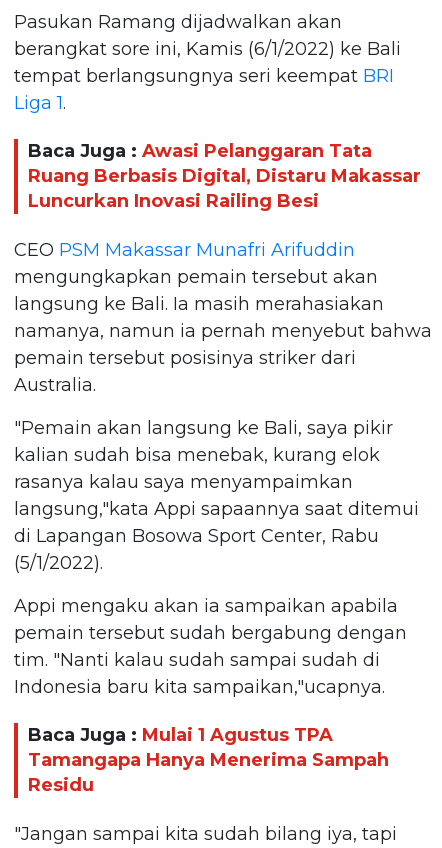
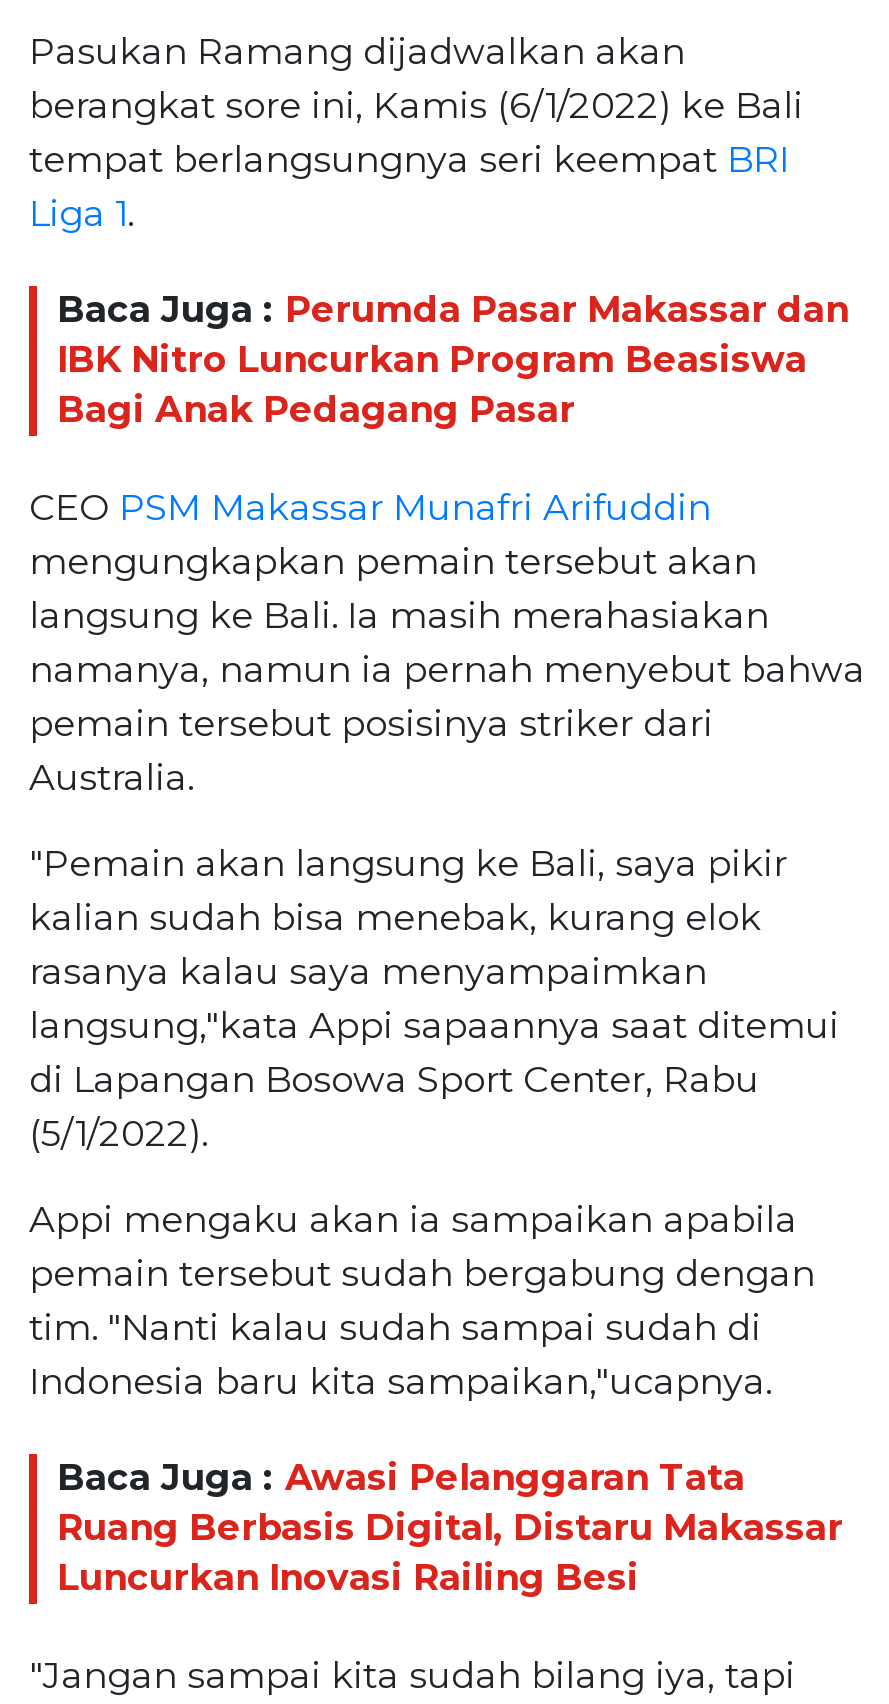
+ Baca Juga : Perumda Pasar Makassar dan
+ IBK Nitro Luncurkan Program Beasiswa
+ Bagi Anak Pedagang Pasar

moved down: Baca Juga : Awasi Pelanggaran Tata | Ruang Berbasis Digital, Distaru Makassar | Luncurkan Inovasi Railing Besi

- Baca Juga : Mulai 1 Agustus TPA
- Tamangapa Hanya Menerima Sampah
- Residu
